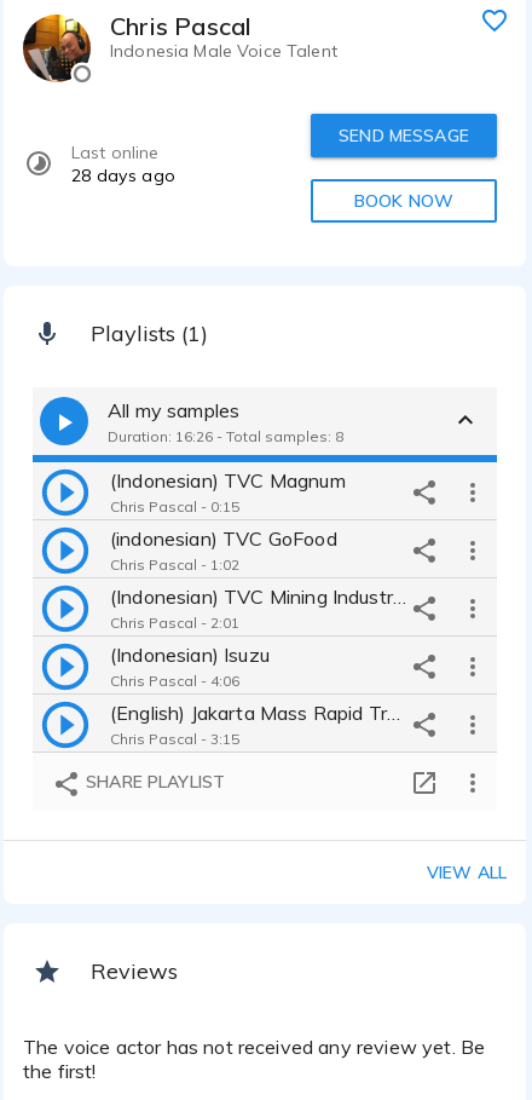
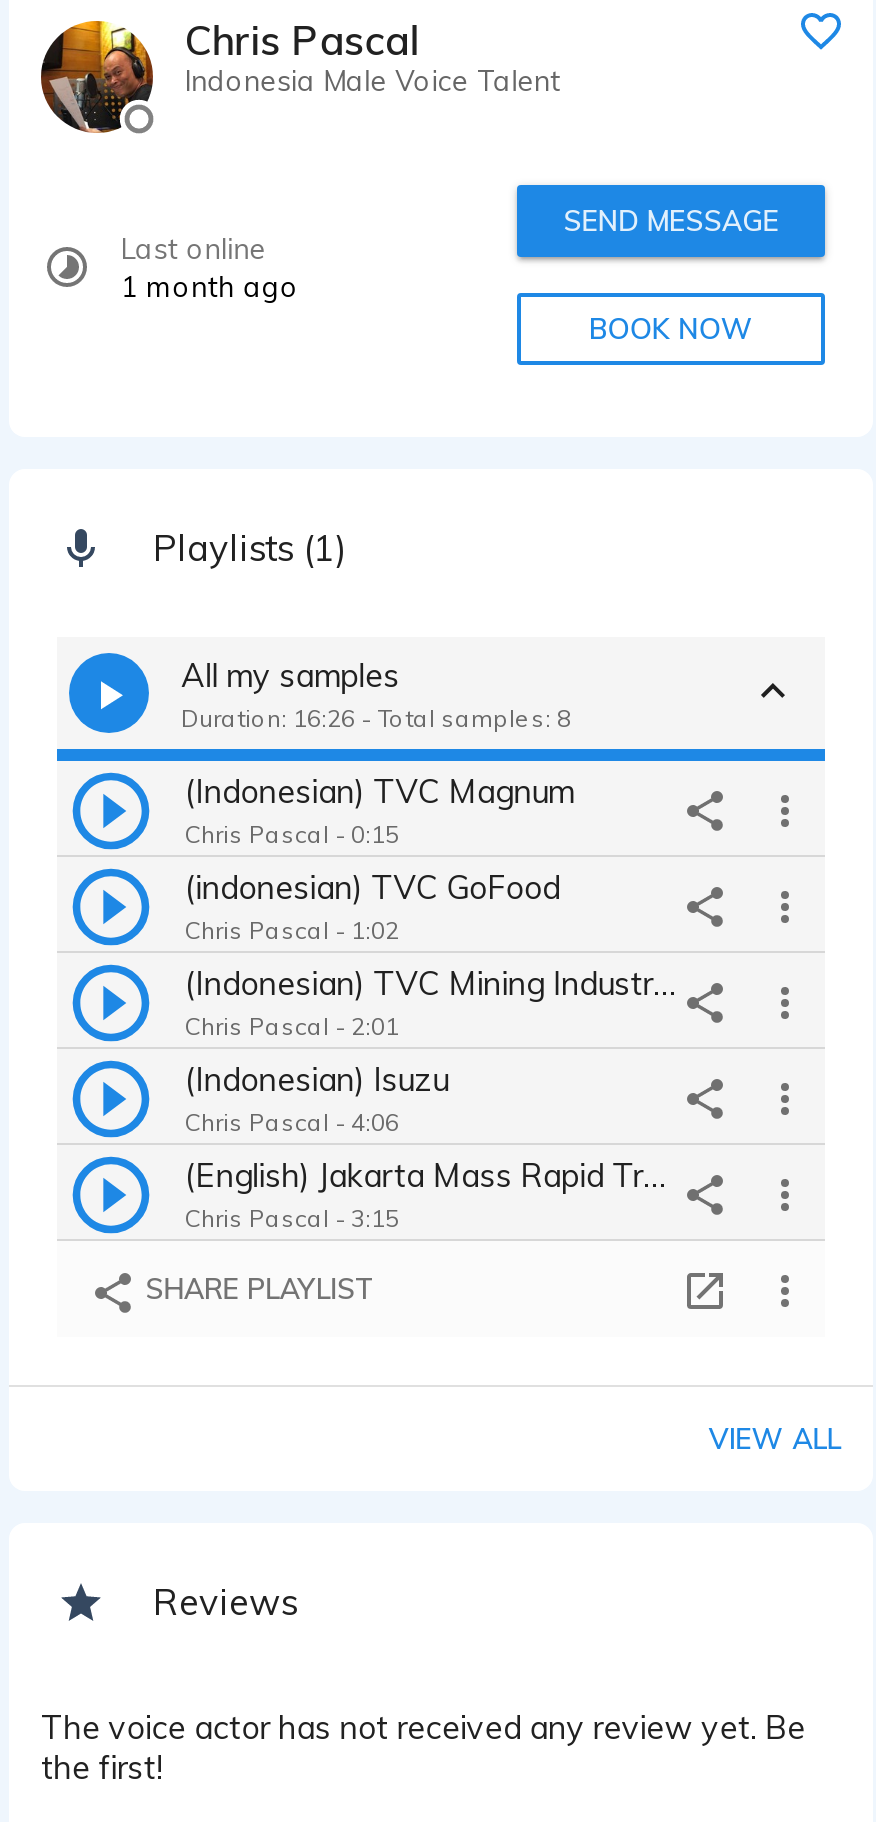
- 28 days ago
+ 1 month ago
